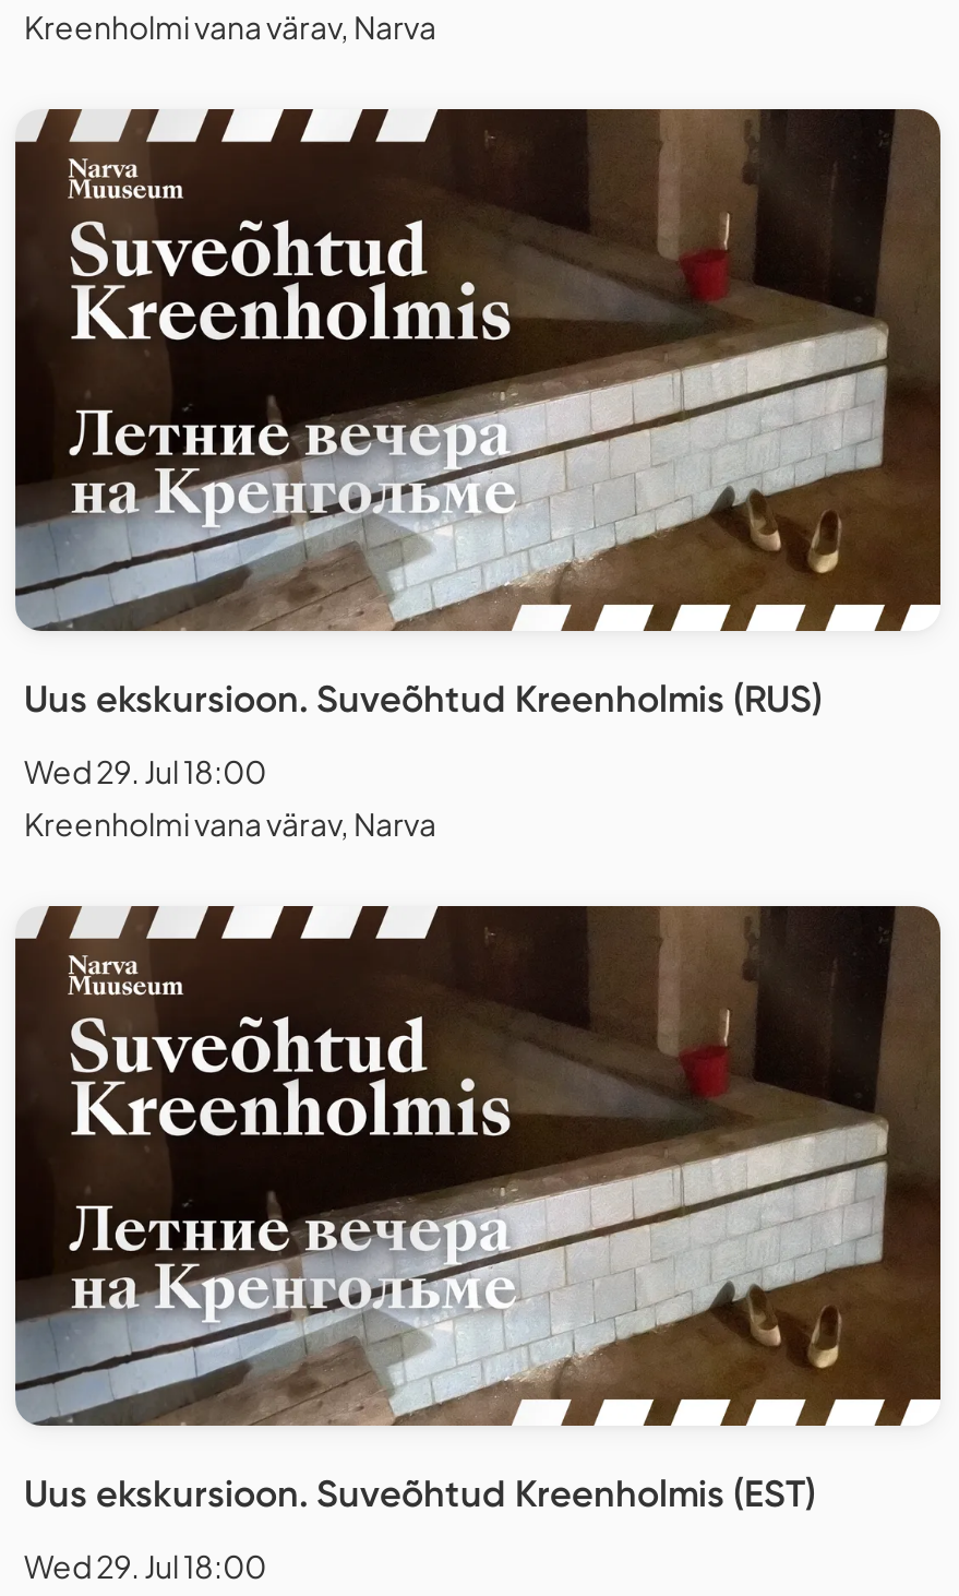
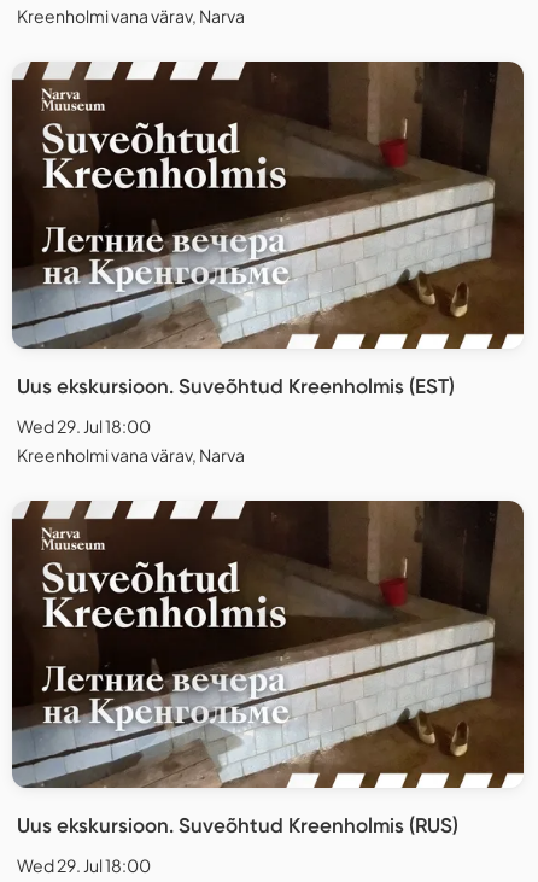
moved down: Uus ekskursioon. Suveõhtud Kreenholmis (RUS)

moved up: Uus ekskursioon. Suveõhtud Kreenholmis (EST)
